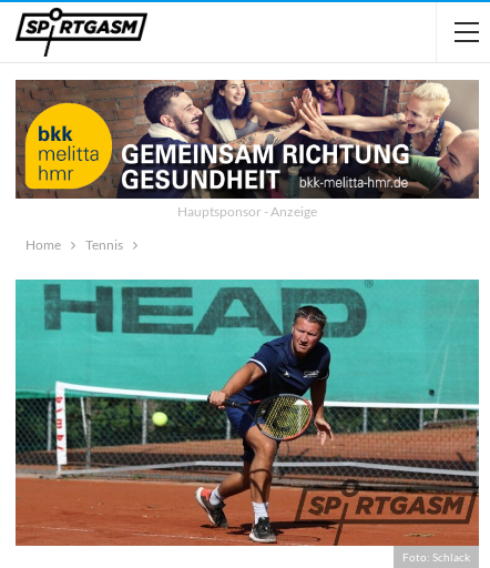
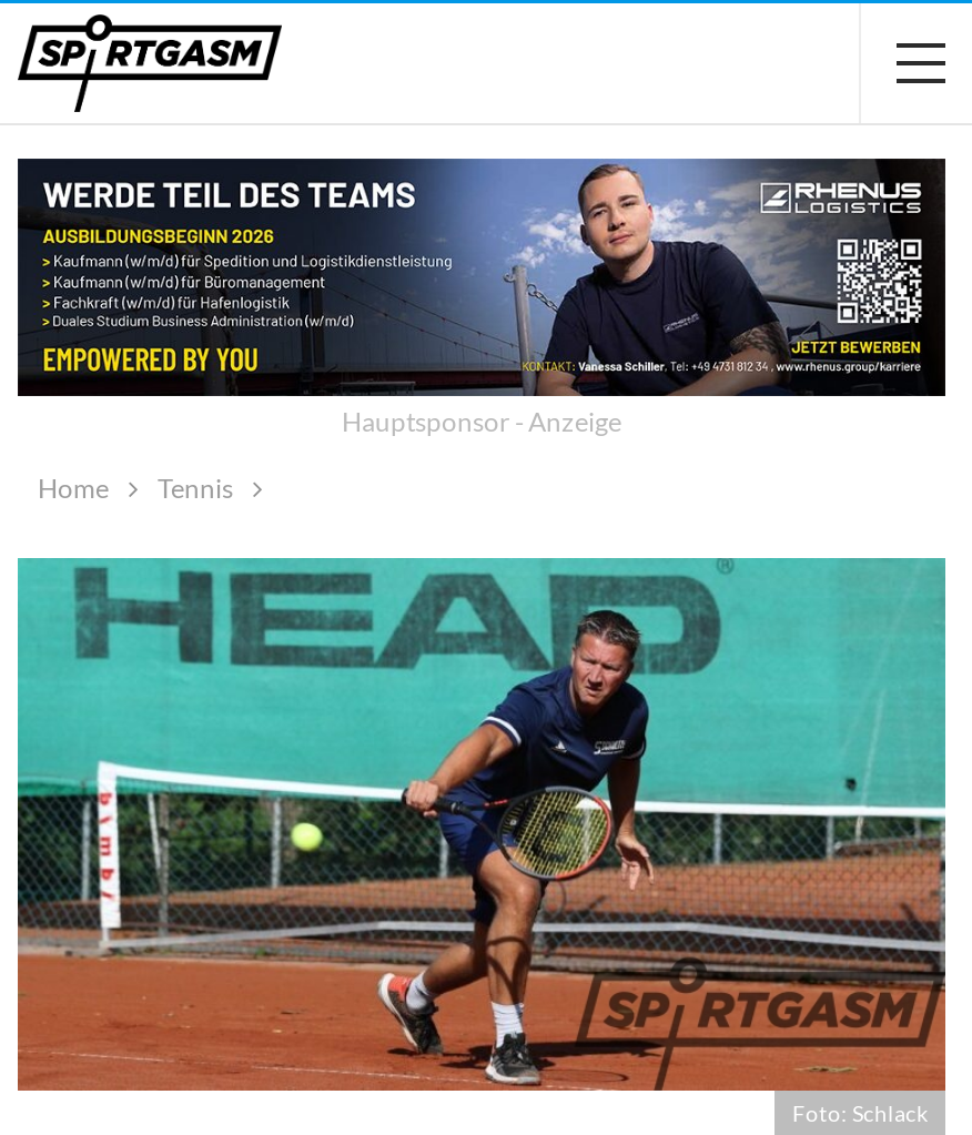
- [image]
+ [image]
